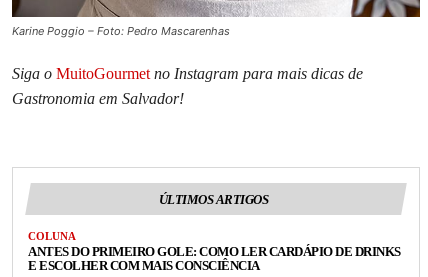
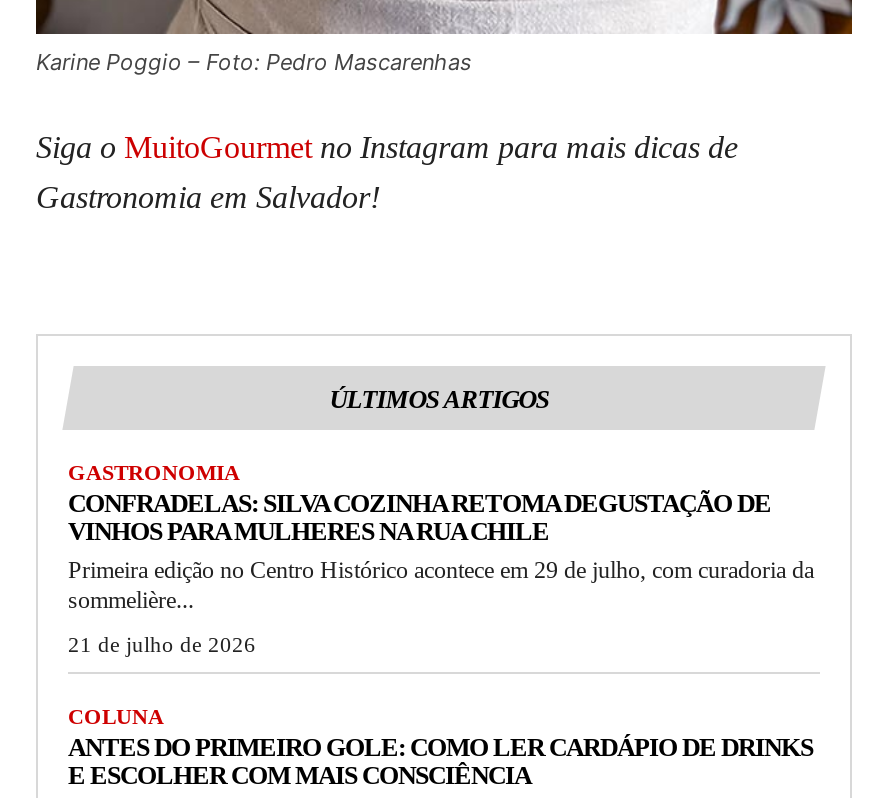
+ GASTRONOMIA
+ CONFRADELAS: SILVA COZINHA RETOMA DEGUSTAÇÃO DE
+ VINHOS PARA MULHERES NA RUA CHILE
+ Primeira edição no Centro Histórico acontece em 29 de julho, com curadoria da
+ sommelière...
+ 21 de julho de 2026
